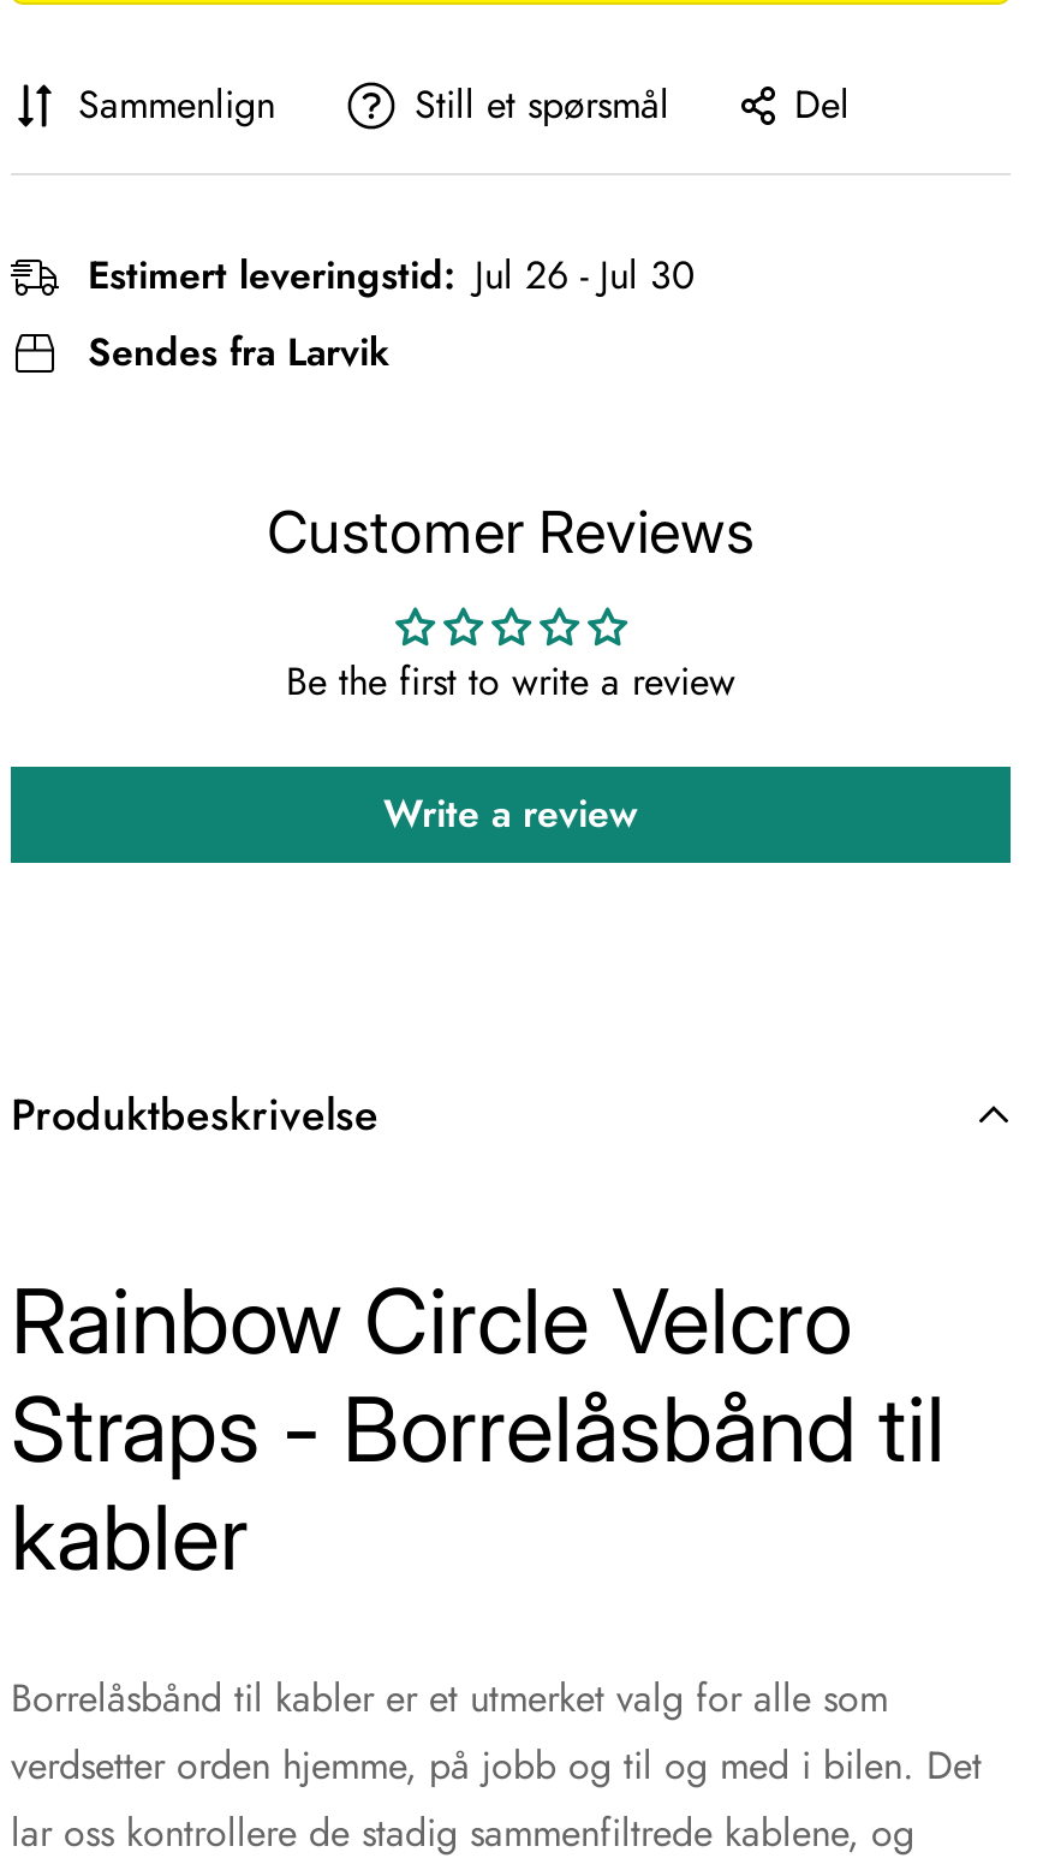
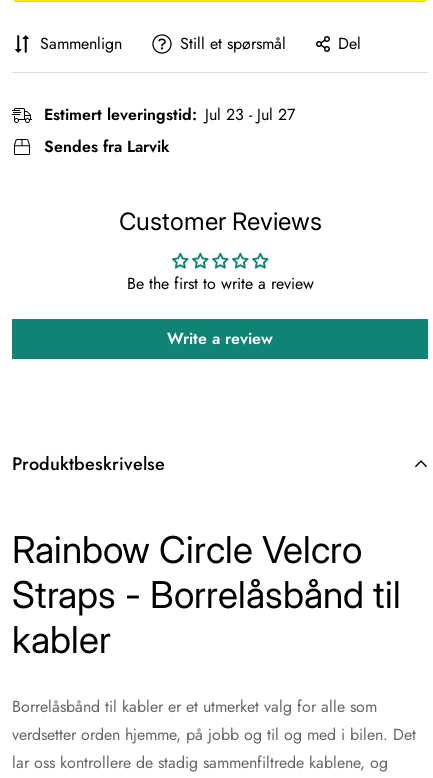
- Estimert leveringstid: Jul 26 - Jul 30
+ Estimert leveringstid: Jul 23 - Jul 27
